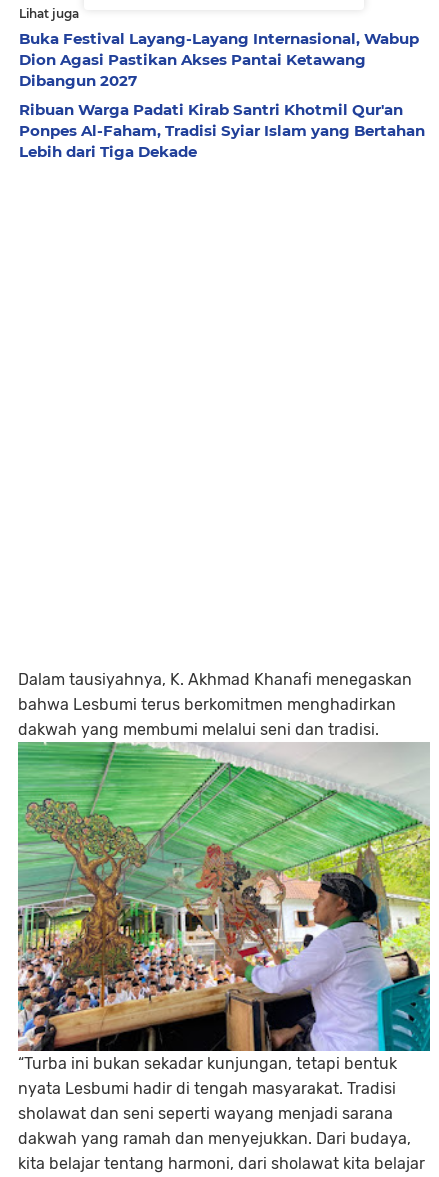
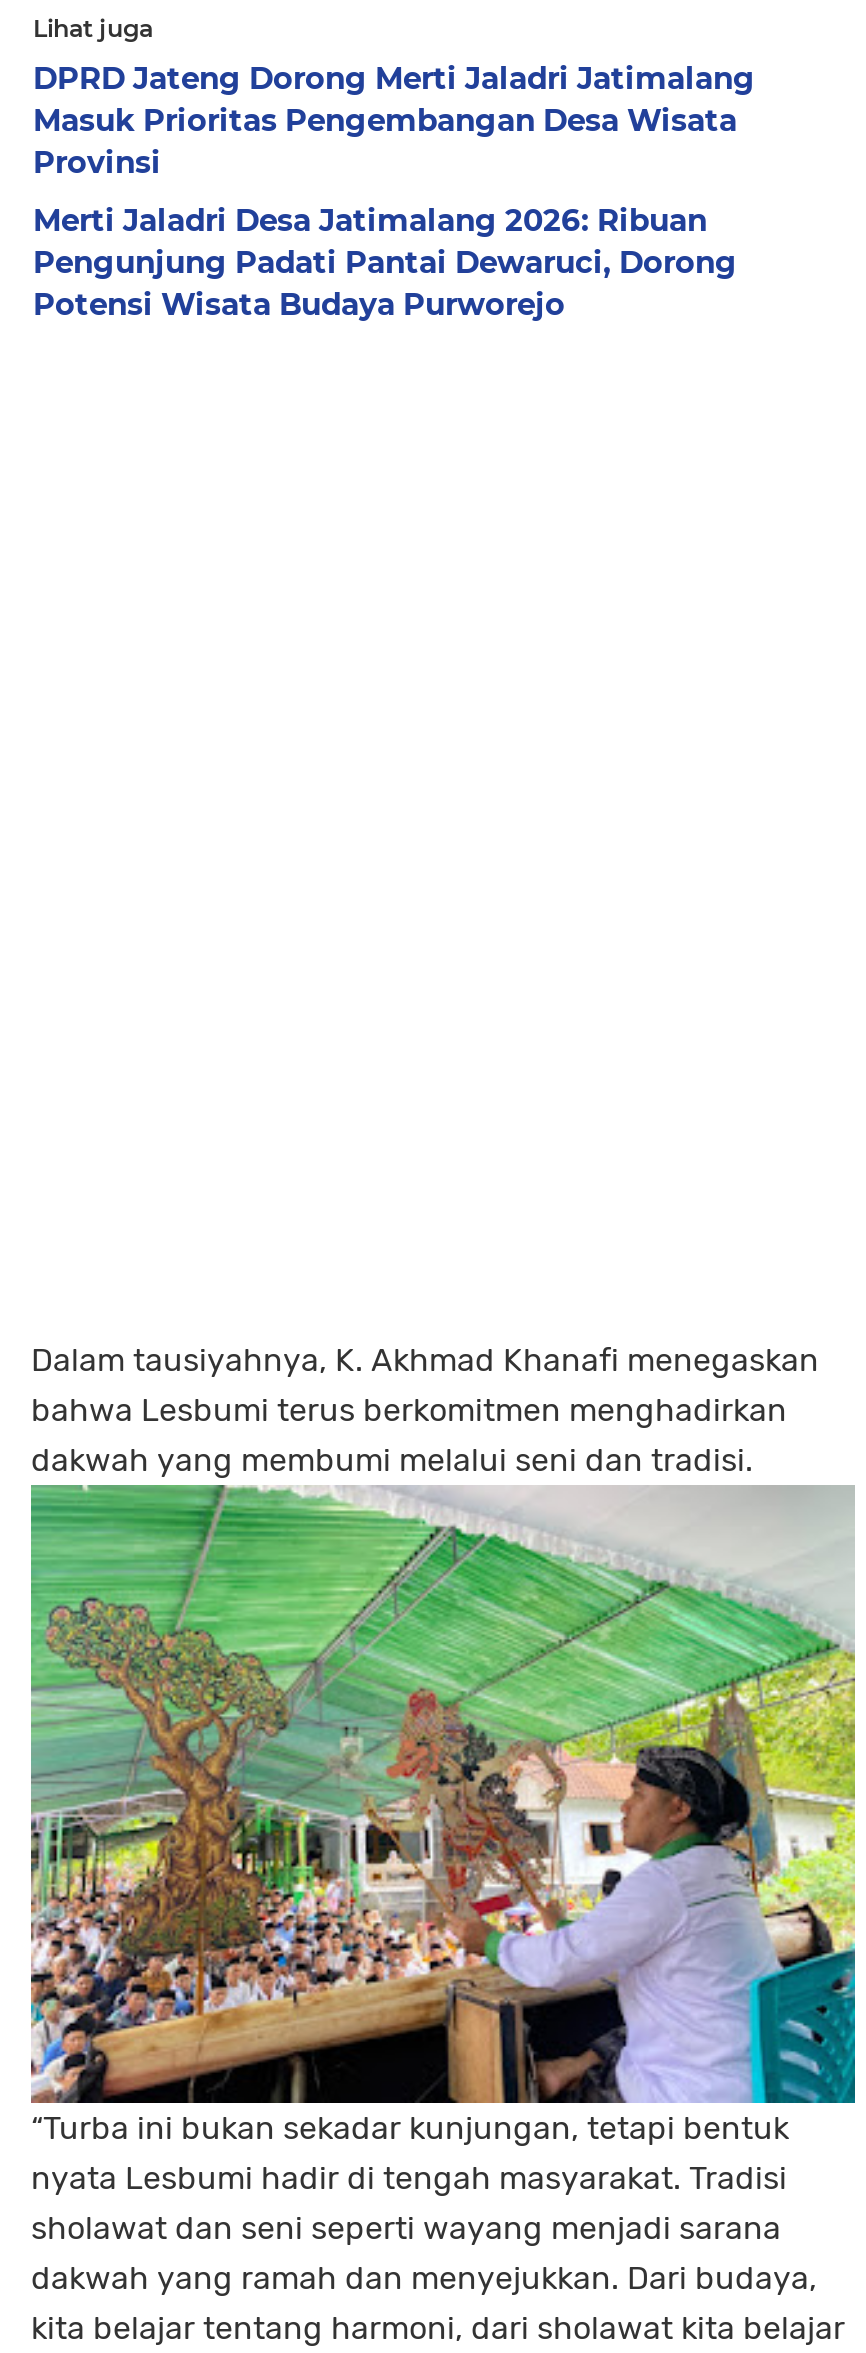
- Buka Festival Layang-Layang Internasional, Wabup
- Dion Agasi Pastikan Akses Pantai Ketawang
- Dibangun 2027
+ DPRD Jateng Dorong Merti Jaladri Jatimalang
+ Masuk Prioritas Pengembangan Desa Wisata
+ Provinsi

- Ribuan Warga Padati Kirab Santri Khotmil Qur'an
- Ponpes Al-Faham, Tradisi Syiar Islam yang Bertahan
- Lebih dari Tiga Dekade
+ Merti Jaladri Desa Jatimalang 2026: Ribuan
+ Pengunjung Padati Pantai Dewaruci, Dorong
+ Potensi Wisata Budaya Purworejo
